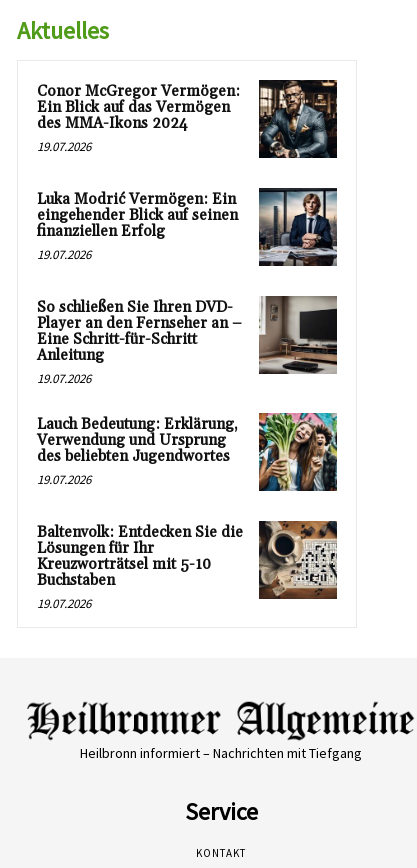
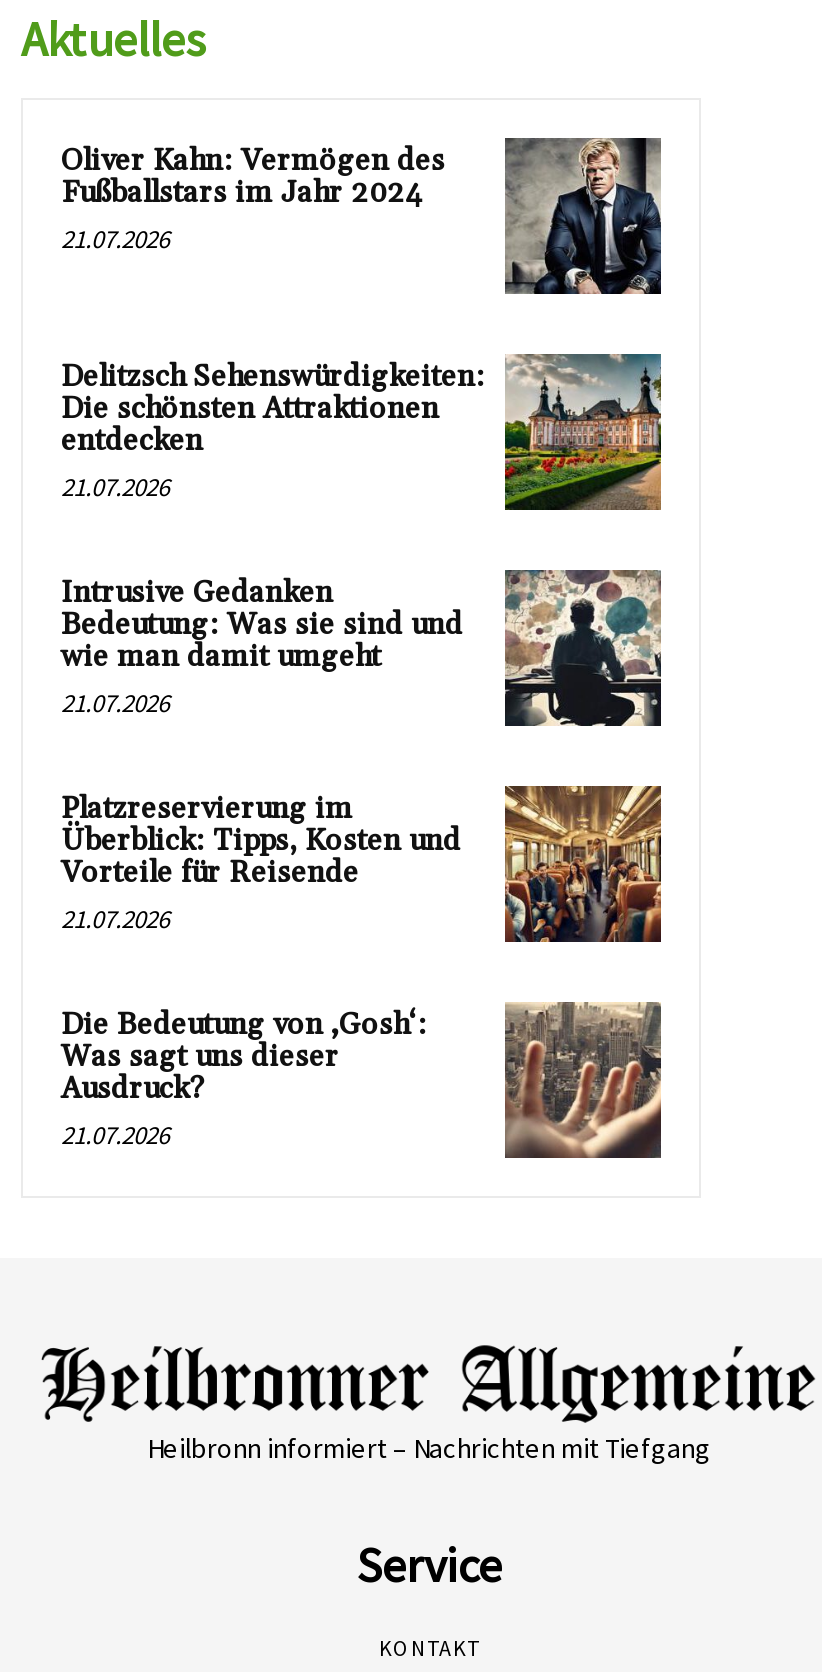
- [image]
- Conor McGregor Vermögen:
- Ein Blick auf das Vermögen
- des MMA-Ikons 2024
- 19.07.2026
+ [image]
+ Oliver Kahn: Vermögen des
+ Fußballstars im Jahr 2024
+ 21.07.2026

- [image]
- Luka Modrić Vermögen: Ein
- eingehender Blick auf seinen
- finanziellen Erfolg
- 19.07.2026
+ [image]
+ Delitzsch Sehenswürdigkeiten:
+ Die schönsten Attraktionen
+ entdecken
+ 21.07.2026

- [image]
- So schließen Sie Ihren DVD-
- Player an den Fernseher an –
- Eine Schritt-für-Schritt
- Anleitung
- 19.07.2026
+ [image]
+ Intrusive Gedanken
+ Bedeutung: Was sie sind und
+ wie man damit umgeht
+ 21.07.2026

- [image]
- Lauch Bedeutung: Erklärung,
- Verwendung und Ursprung
- des beliebten Jugendwortes
- 19.07.2026
+ [image]
+ Platzreservierung im
+ Überblick: Tipps, Kosten und
+ Vorteile für Reisende
+ 21.07.2026

- [image]
- Baltenvolk: Entdecken Sie die
- Lösungen für Ihr
- Kreuzworträtsel mit 5-10
- Buchstaben
- 19.07.2026
+ [image]
+ Die Bedeutung von ‚Gosh‘:
+ Was sagt uns dieser
+ Ausdruck?
+ 21.07.2026
